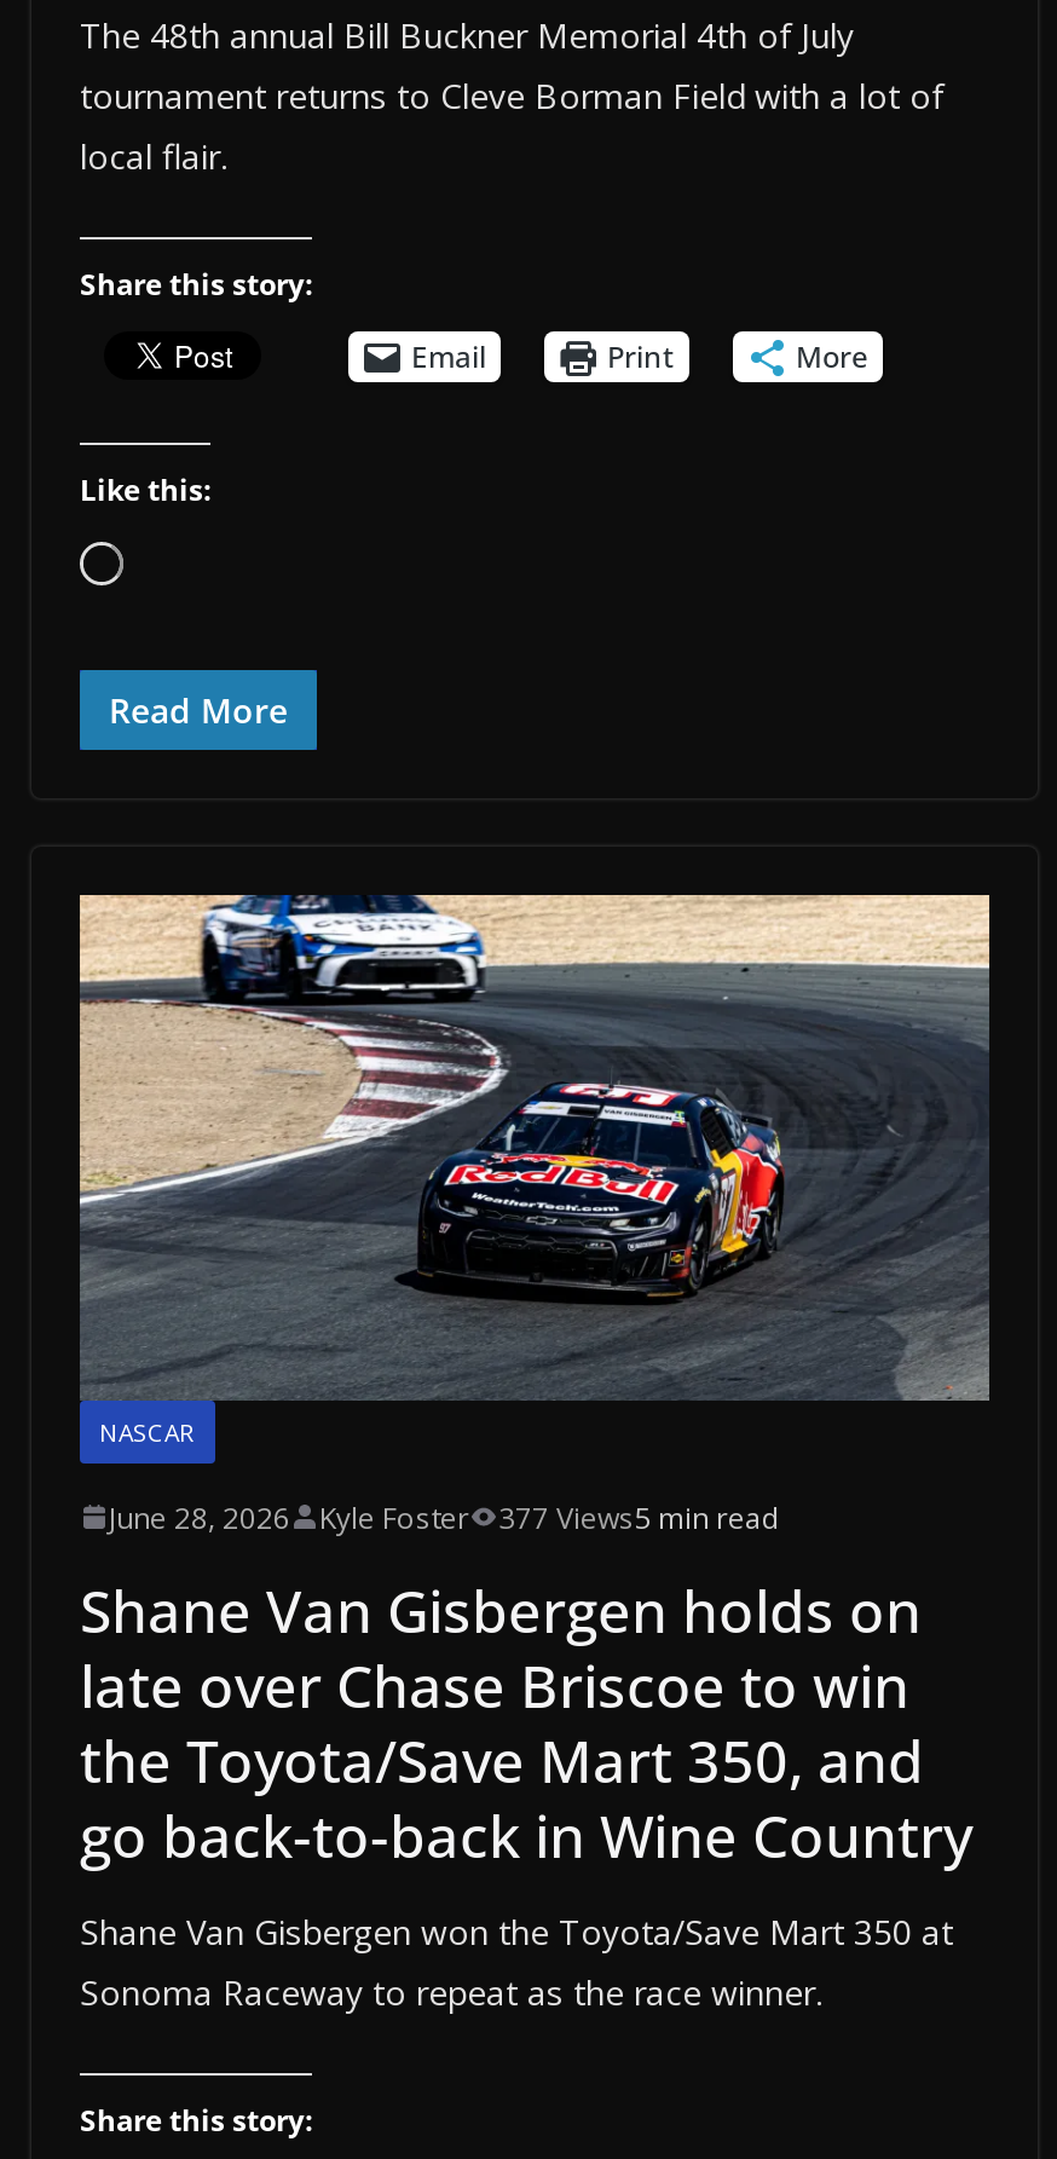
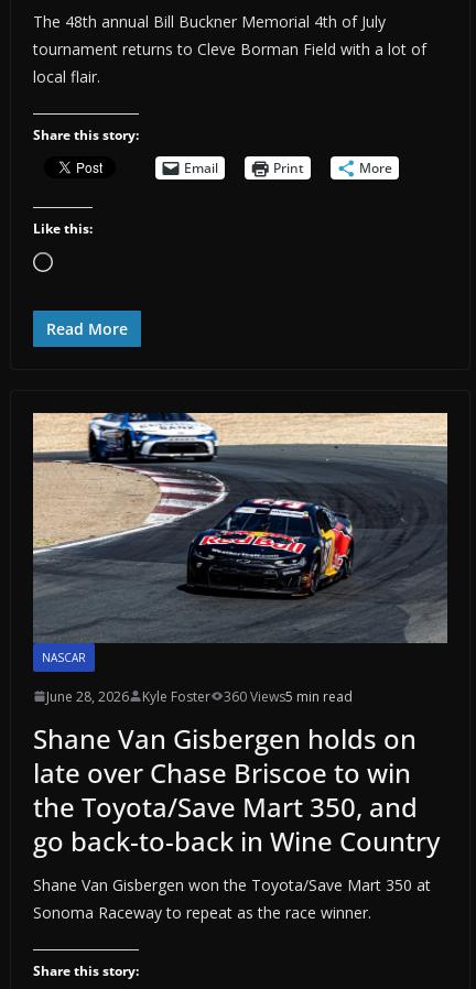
- 377 Views5 min read
+ 360 Views5 min read
